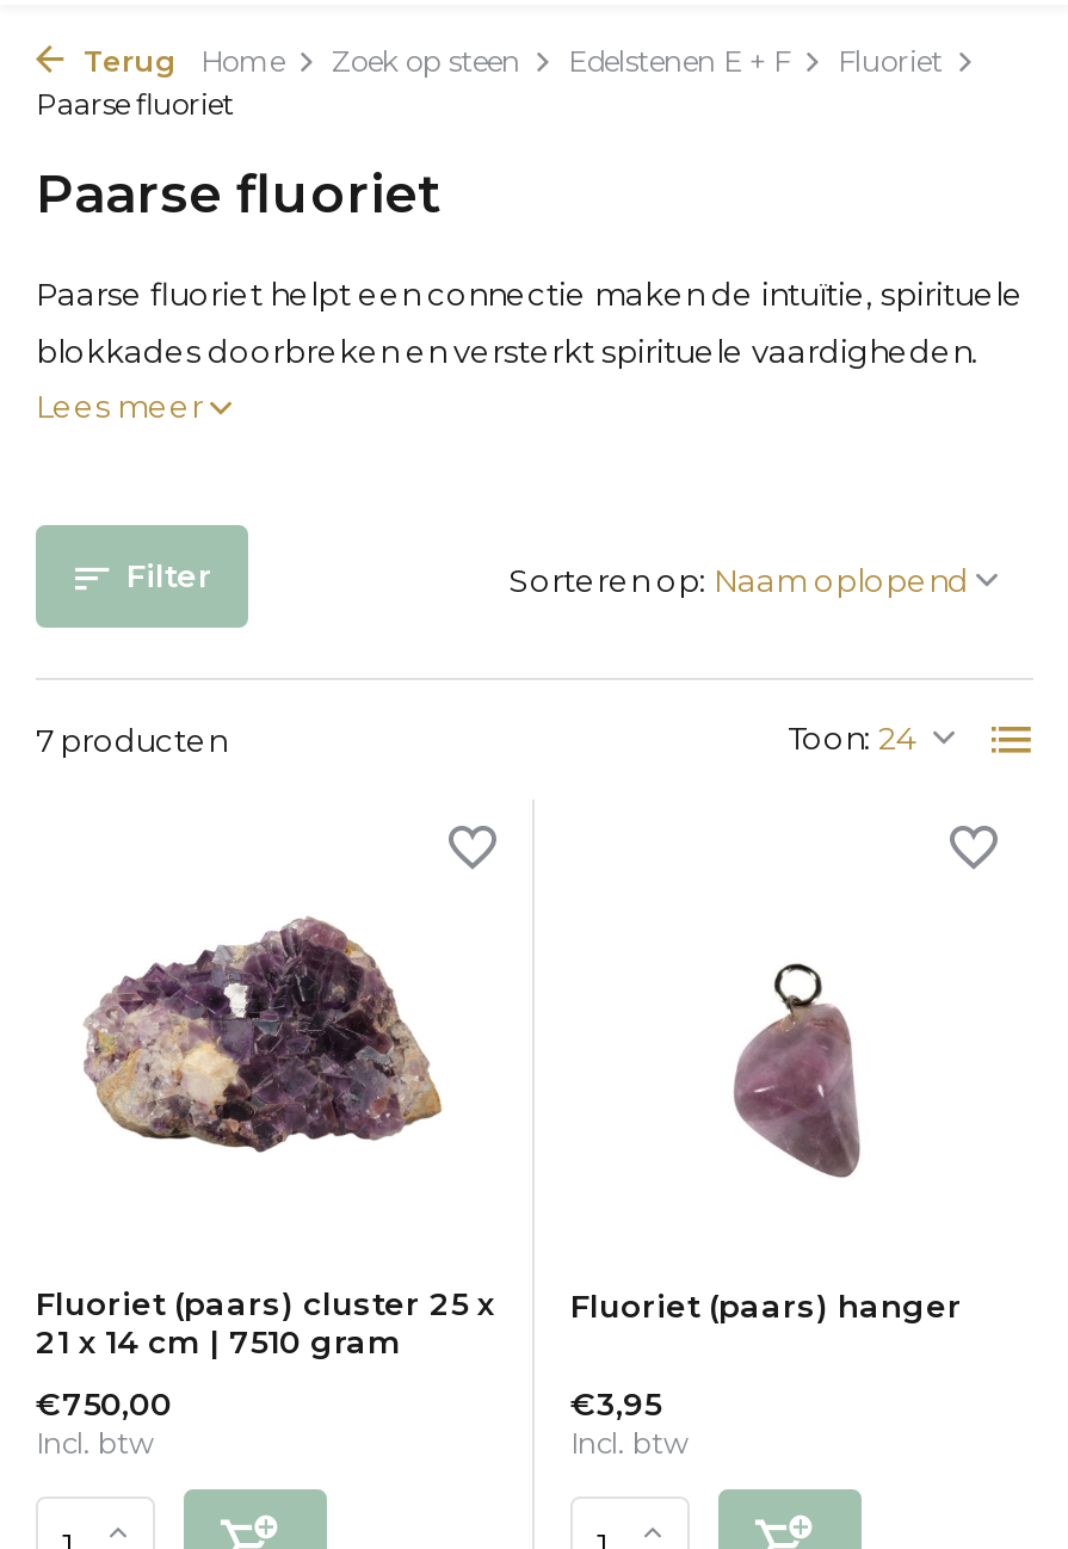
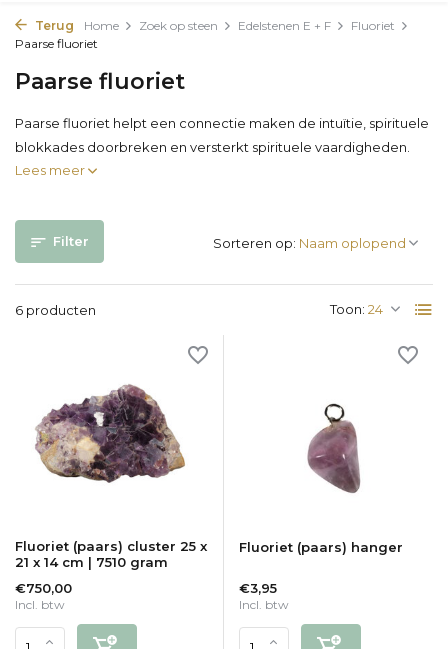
- 7 producten
+ 6 producten
